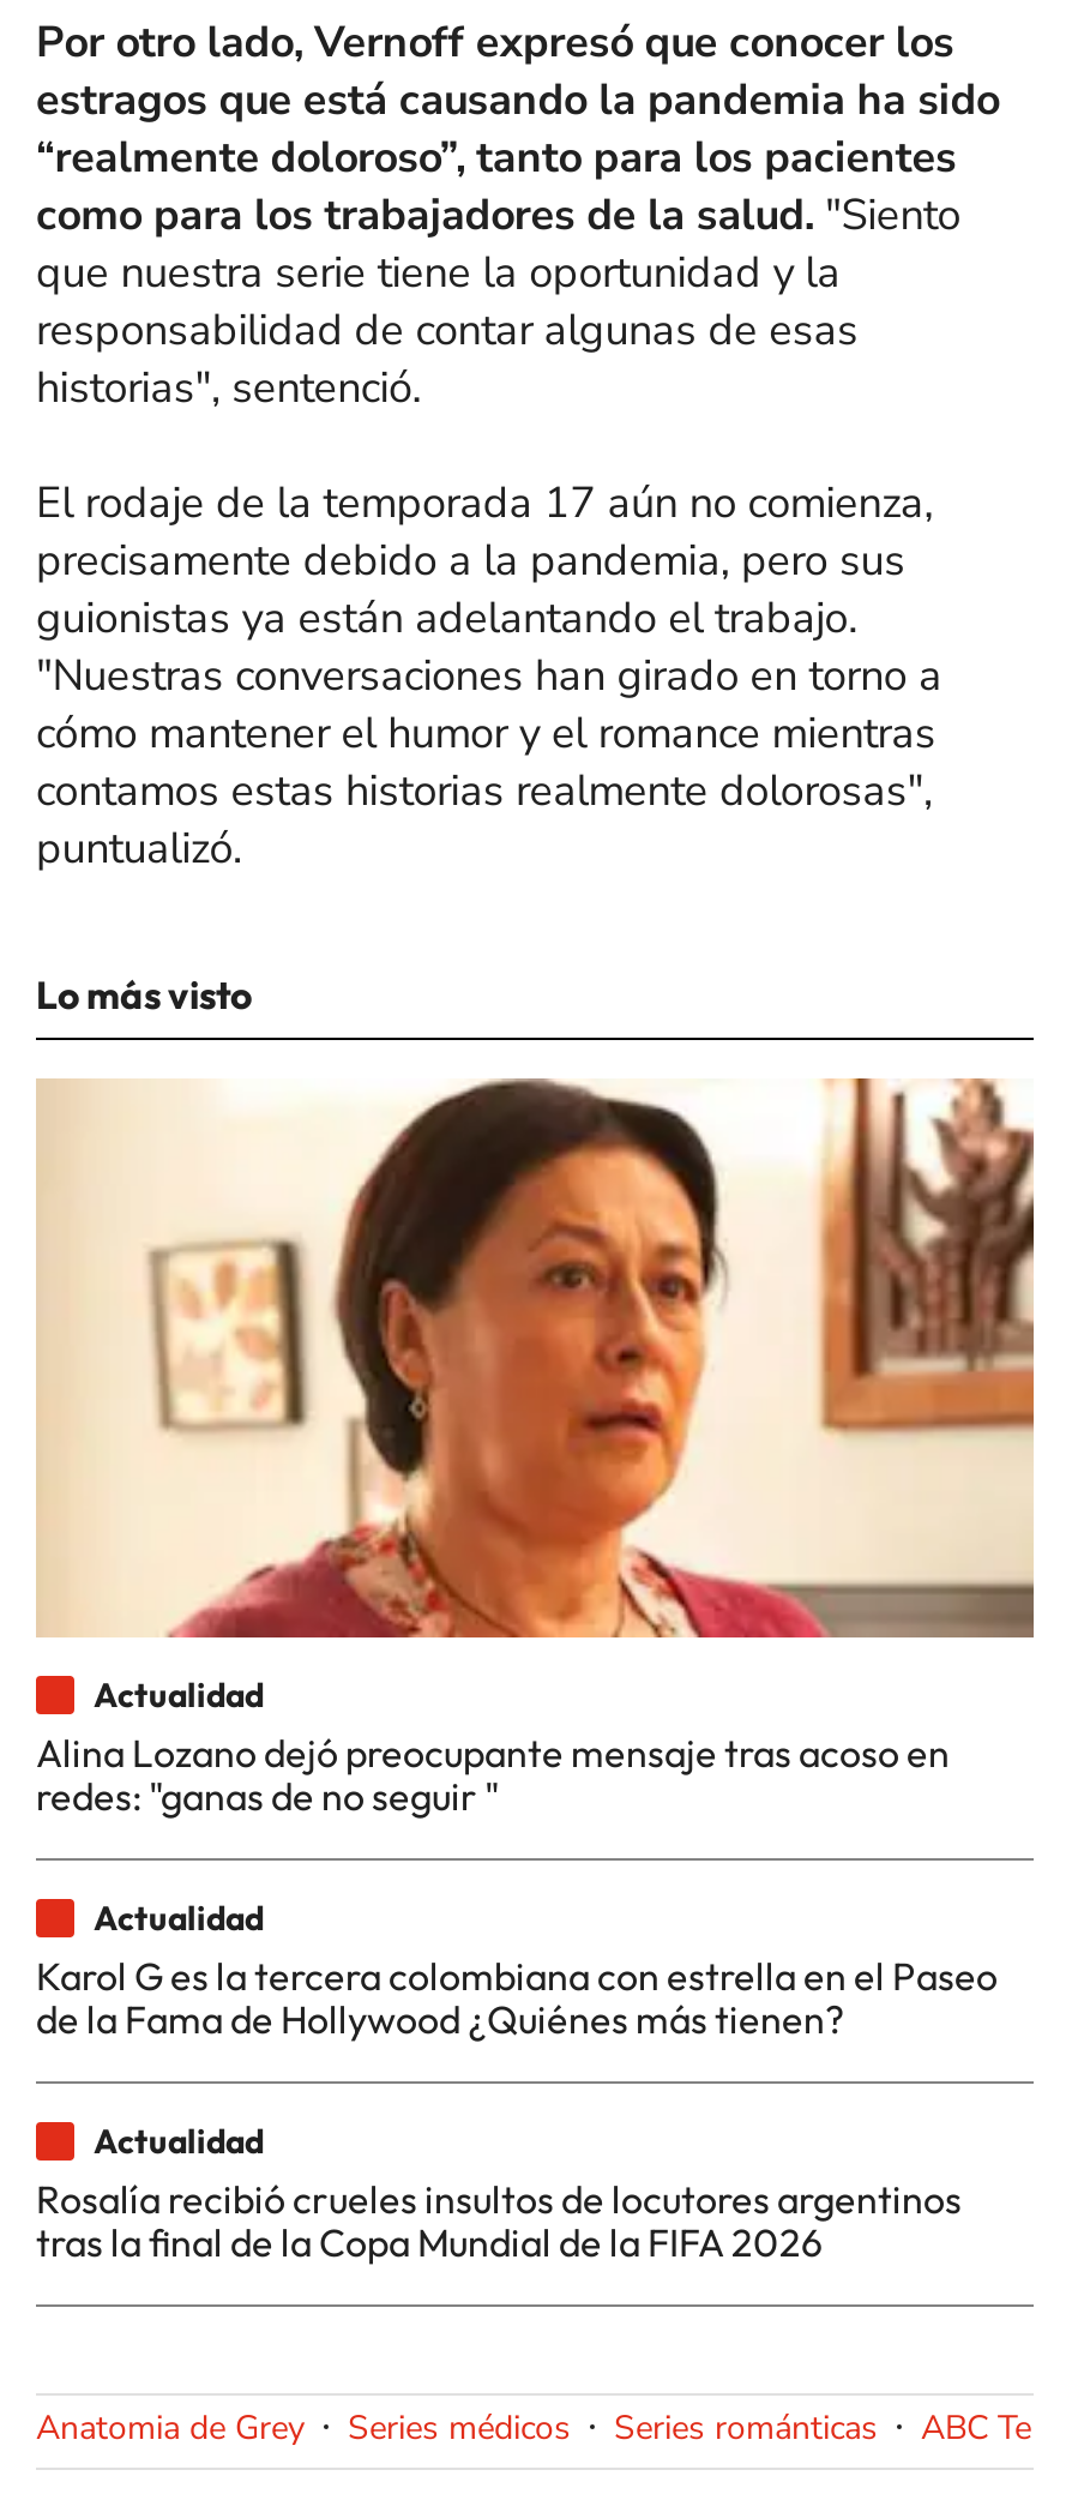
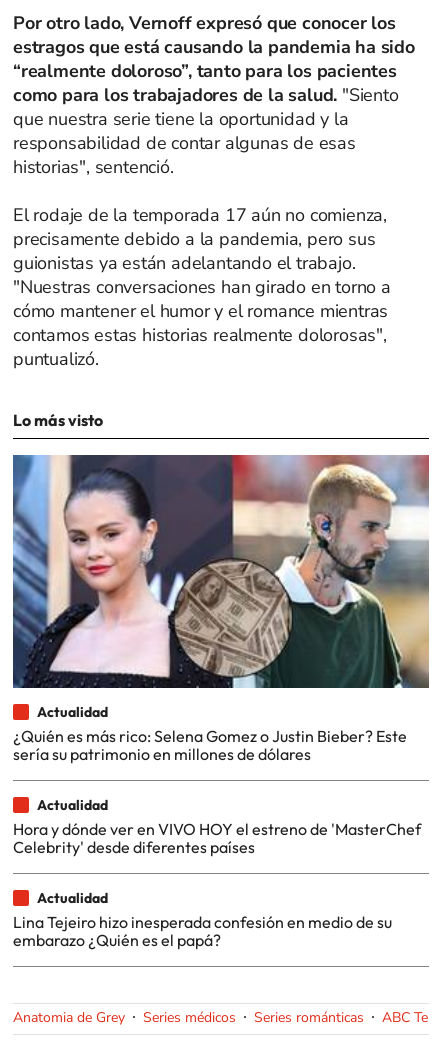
- [image]
- Alina Lozano dejó preocupante mensaje tras acoso en
- redes: "ganas de no seguir "
+ [image]
+ ¿Quién es más rico: Selena Gomez o Justin Bieber? Este
+ sería su patrimonio en millones de dólares

- Karol G es la tercera colombiana con estrella en el Paseo
- de la Fama de Hollywood ¿Quiénes más tienen?
+ Hora y dónde ver en VIVO HOY el estreno de 'MasterChef
+ Celebrity' desde diferentes países

- Rosalía recibió crueles insultos de locutores argentinos
- tras la final de la Copa Mundial de la FIFA 2026
+ Lina Tejeiro hizo inesperada confesión en medio de su
+ embarazo ¿Quién es el papá?
